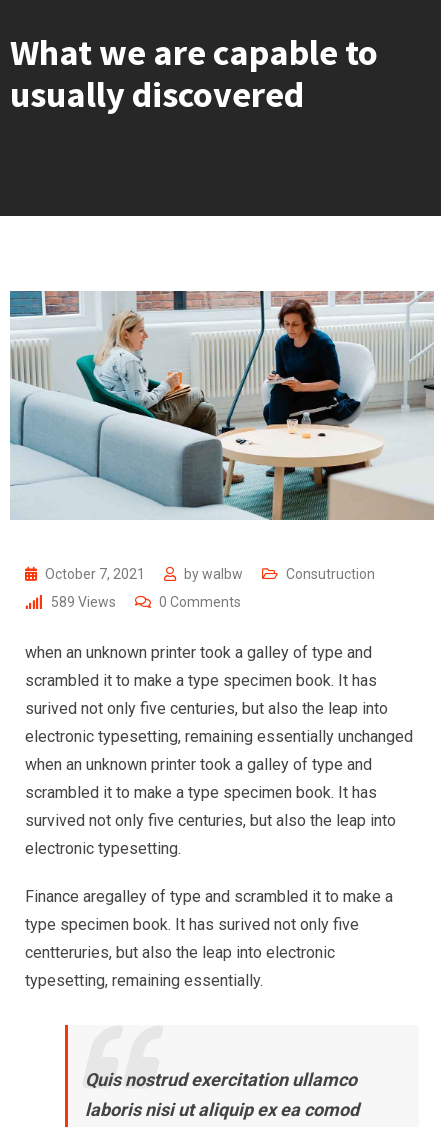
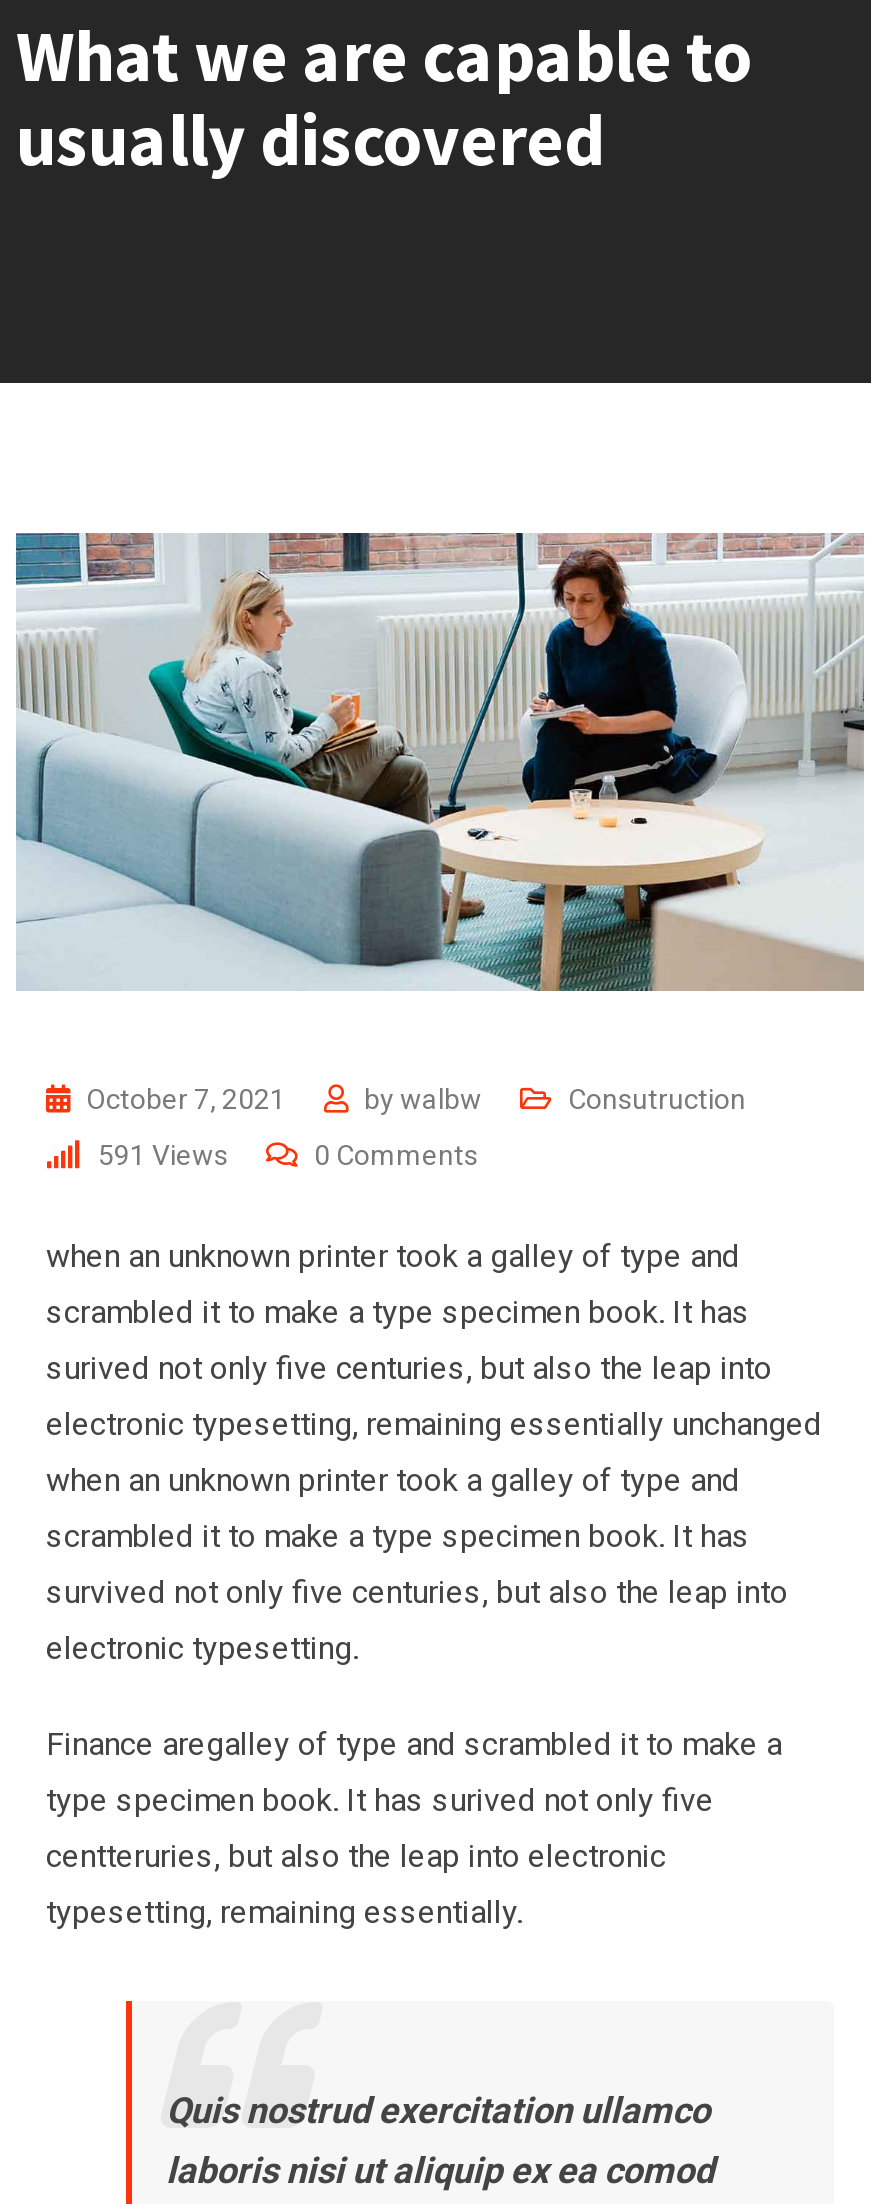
- 589 Views
+ 591 Views
